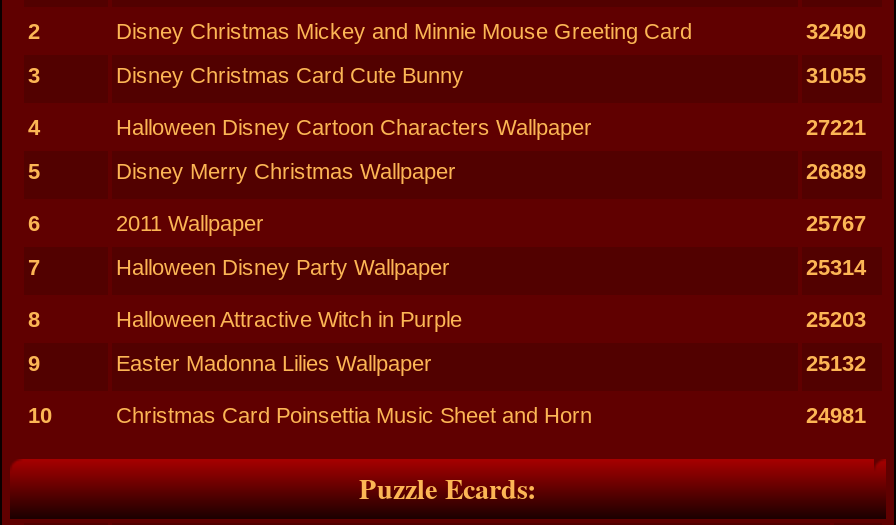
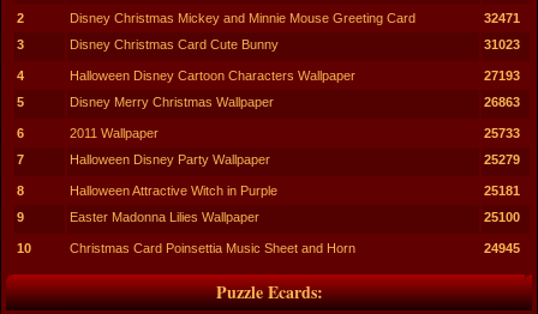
- 32490
+ 32471

- 31055
+ 31023

- 27221
+ 27193

- 26889
+ 26863

- 25767
+ 25733

- 25314
+ 25279

- 25203
+ 25181

- 25132
+ 25100

- 24981
+ 24945
